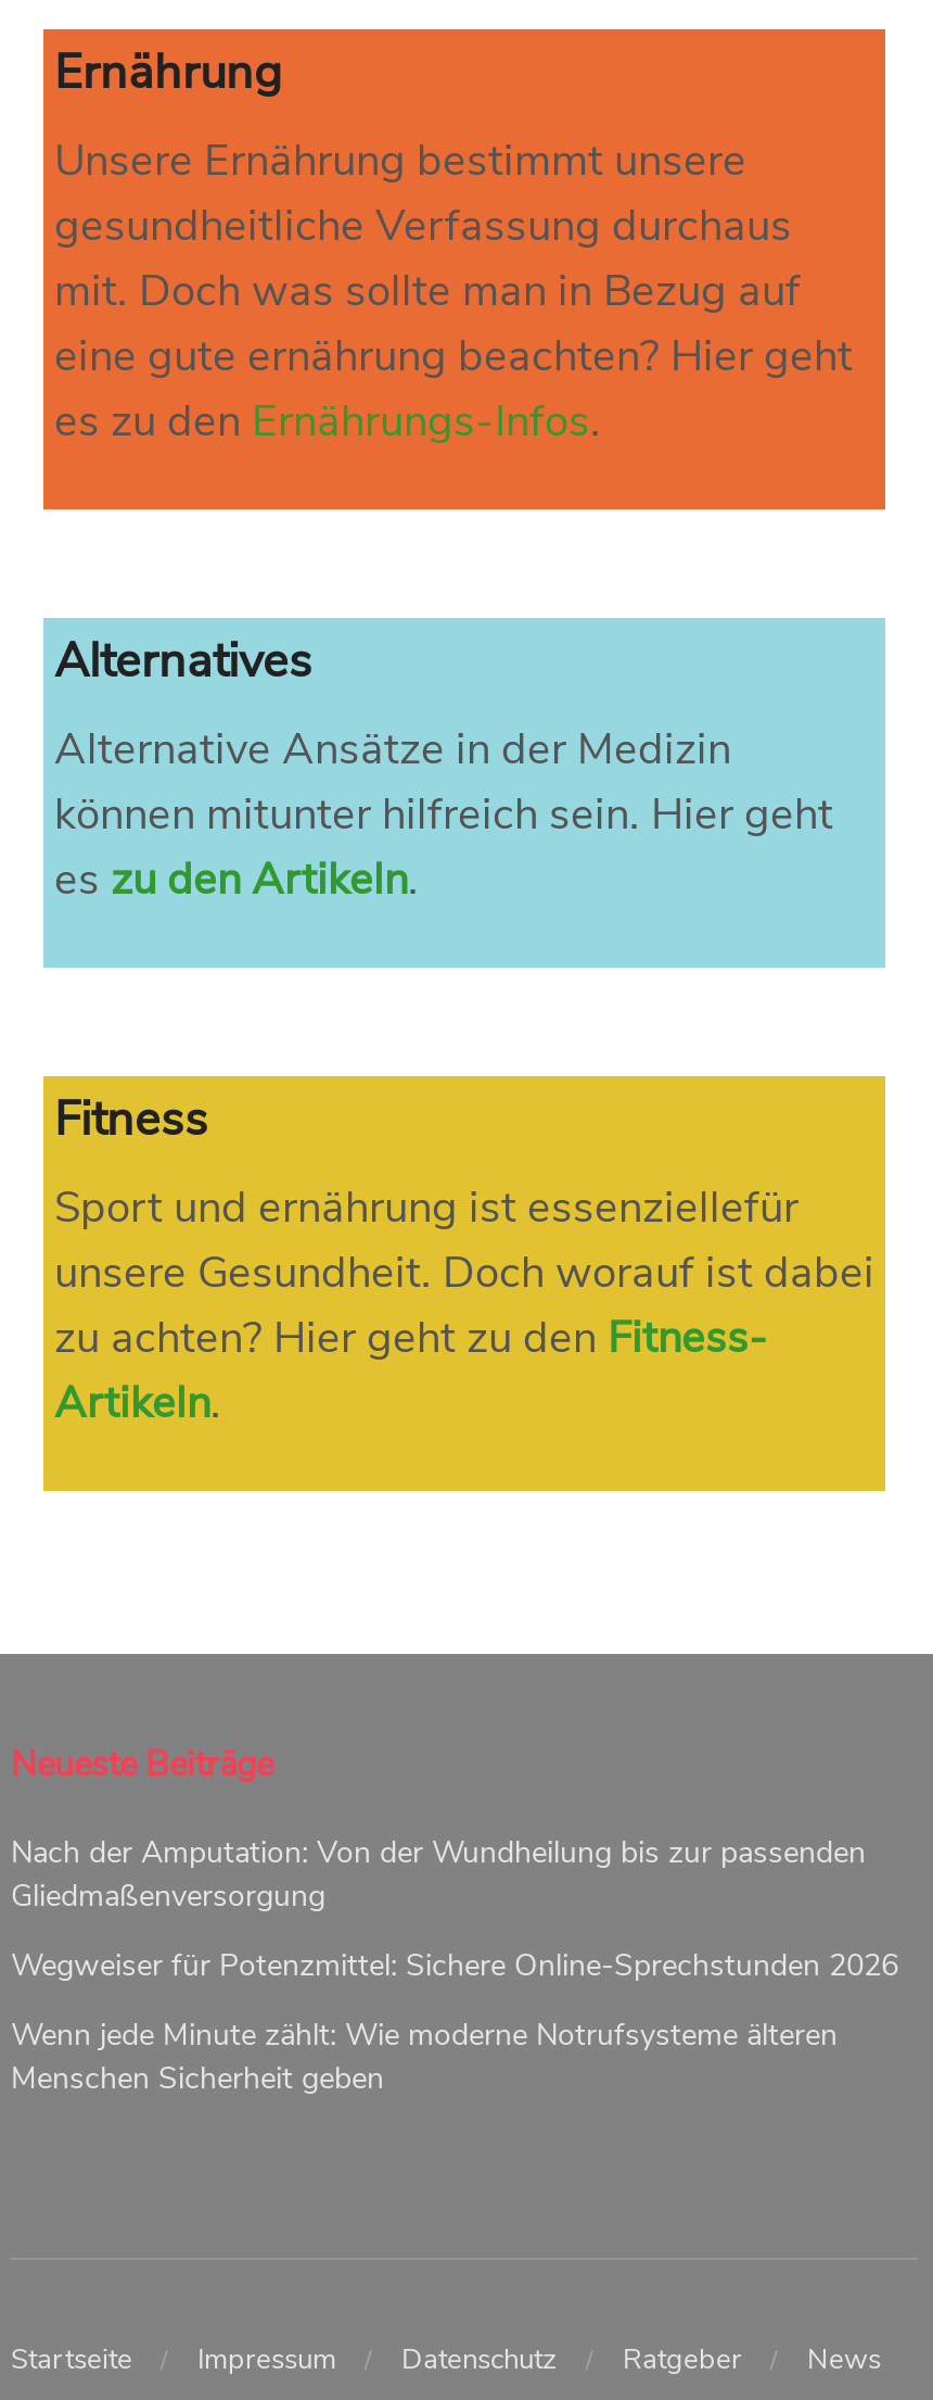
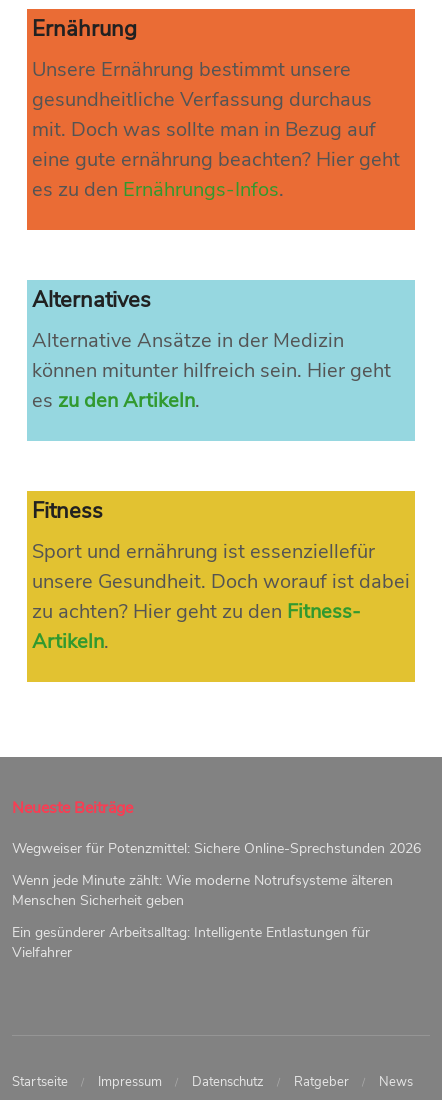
- Nach der Amputation: Von der Wundheilung bis zur passenden
- Gliedmaßenversorgung

moved up: Wegweiser für Potenzmittel: Sichere Online-Sprechstunden 2026 | Wenn jede Minute zählt: Wie moderne Notrufsysteme älteren | Menschen Sicherheit geben

+ Ein gesünderer Arbeitsalltag: Intelligente Entlastungen für
+ Vielfahrer
